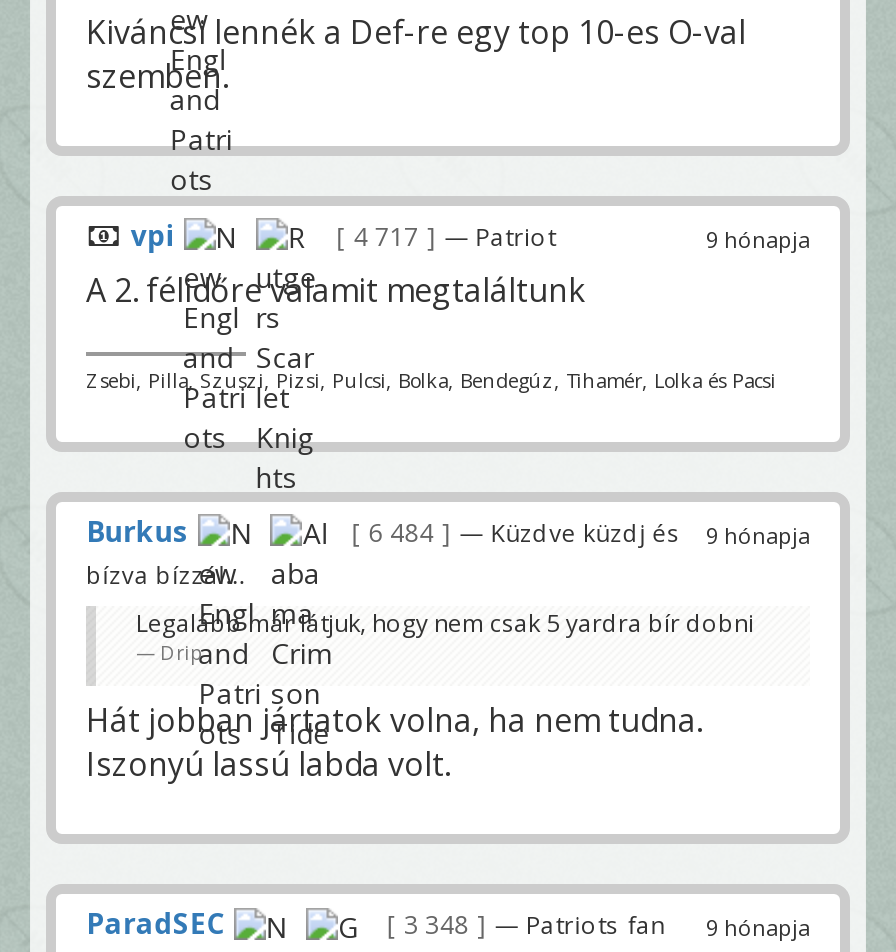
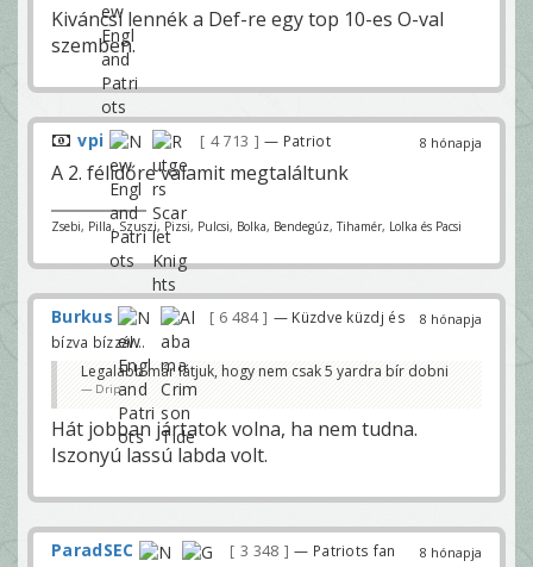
- 4 717 — Patriot
+ 4 713 — Patriot

- 9 hónapja
+ 8 hónapja

- 6 484 — Küzdve küzdj és 9 hónapja
+ 6 484 — Küzdve küzdj és 8 hónapja

- 3 348 — Patriots fan 9 hónapja
+ 3 348 — Patriots fan 8 hónapja
